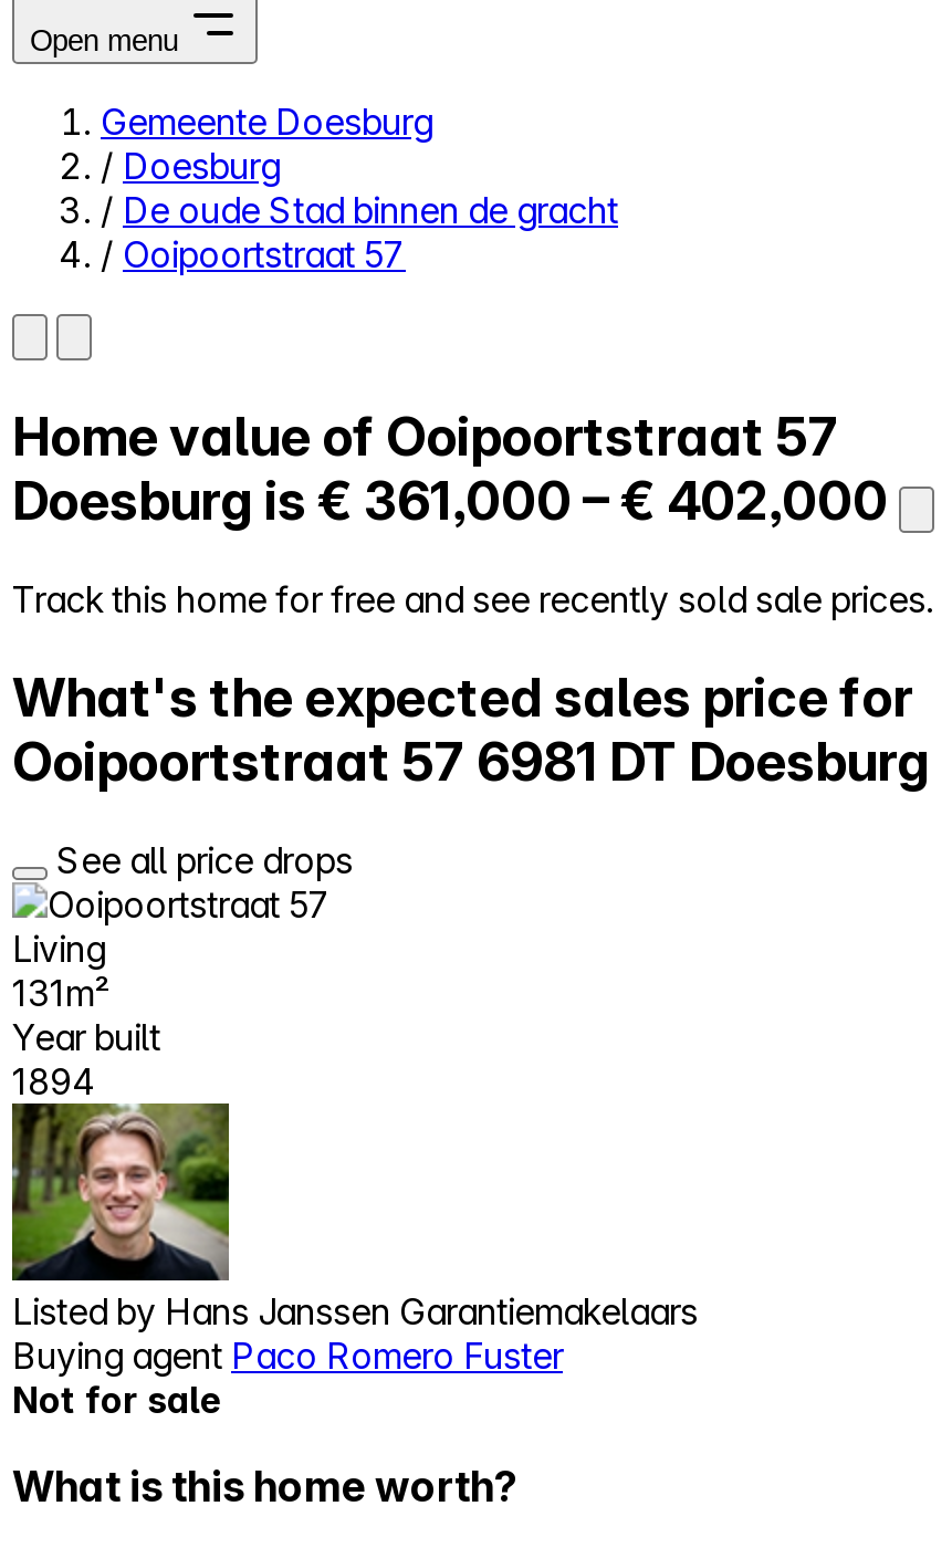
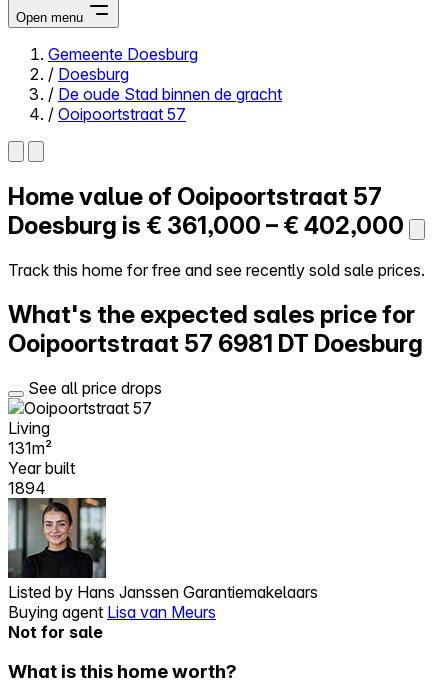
- [image]
- Buying agent Paco Romero Fuster
+ [image]
+ Buying agent Lisa van Meurs
